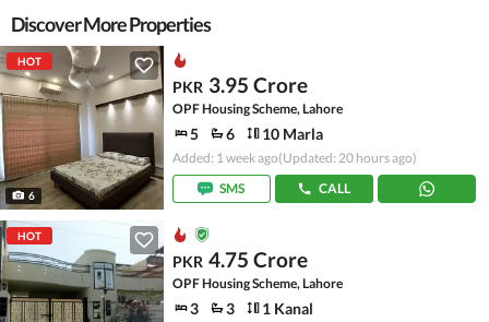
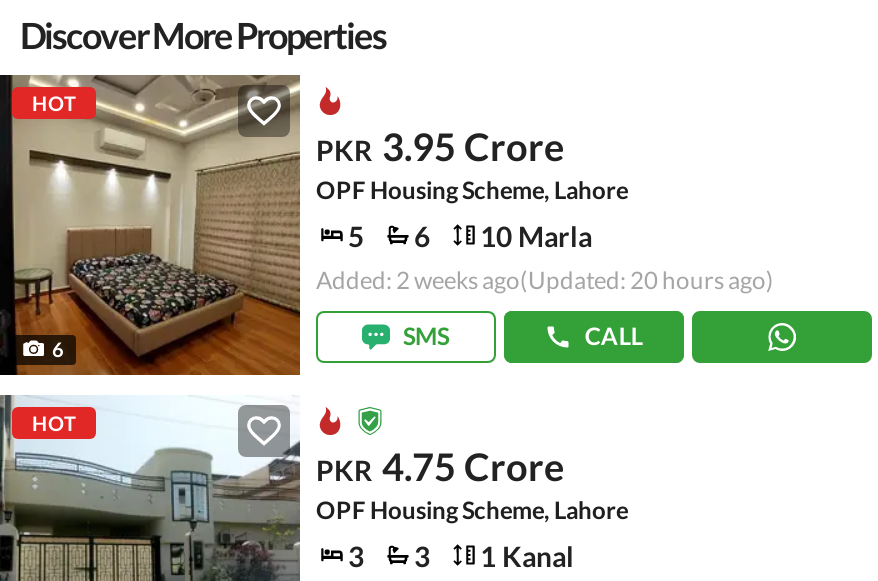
- [image]
- Added: 1 week ago(Updated: 20 hours ago)
+ [image]
+ Added: 2 weeks ago(Updated: 20 hours ago)
